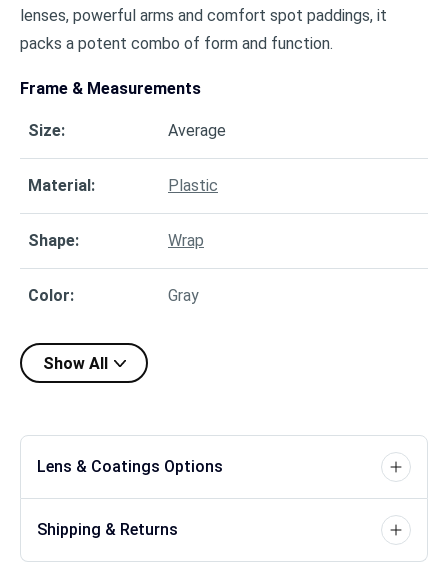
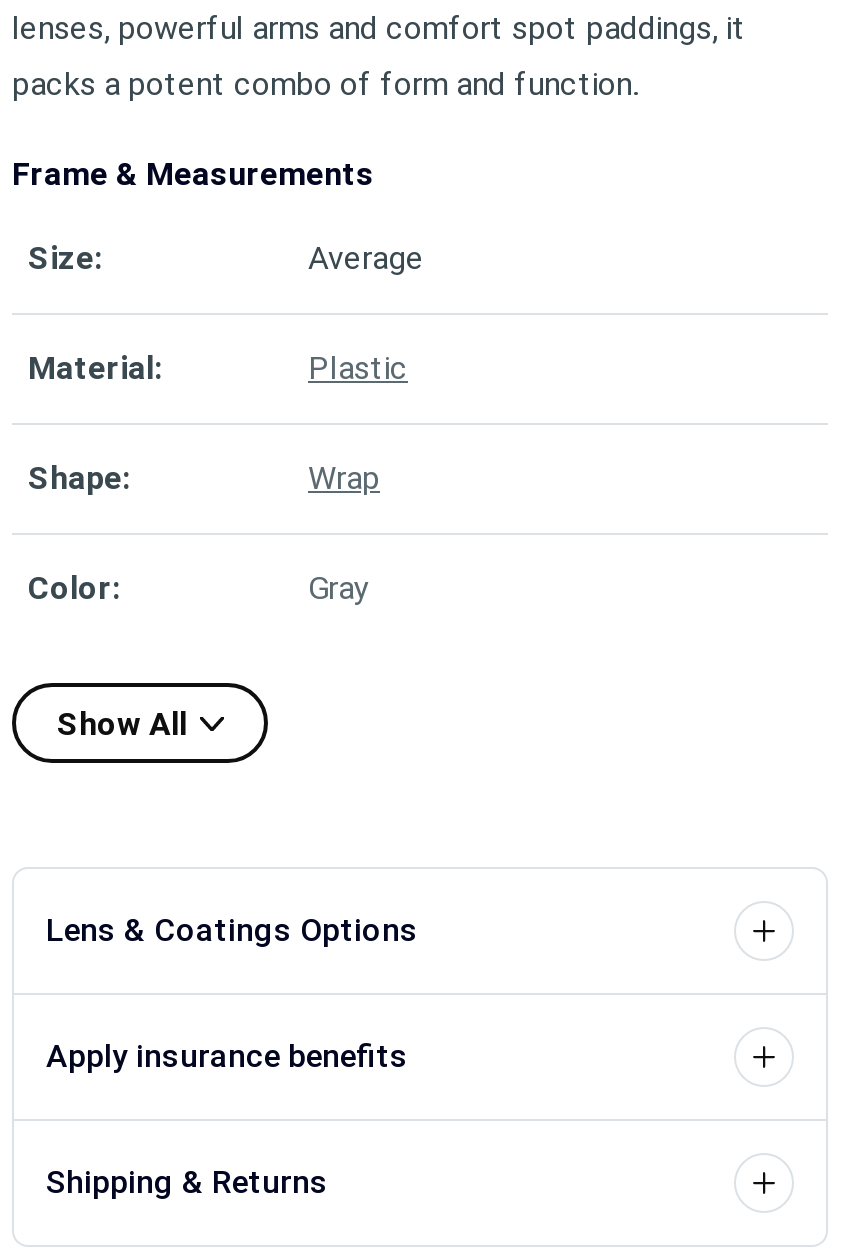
+ Apply insurance benefits
